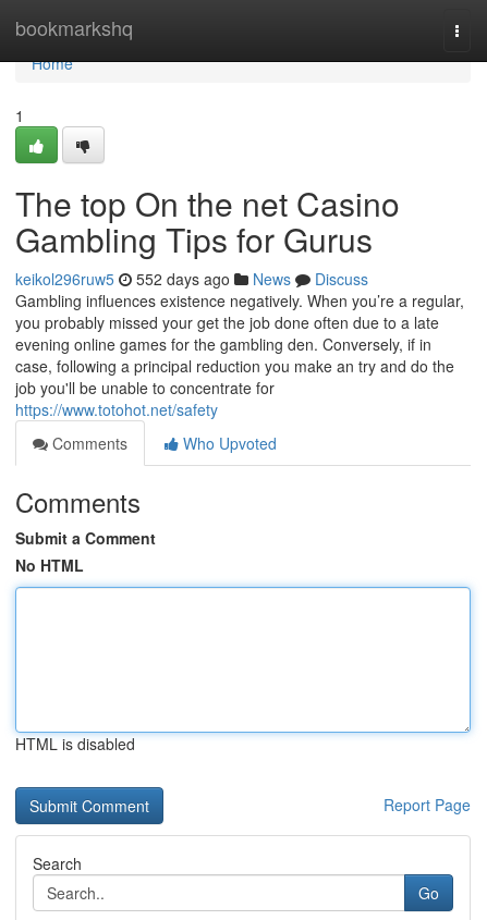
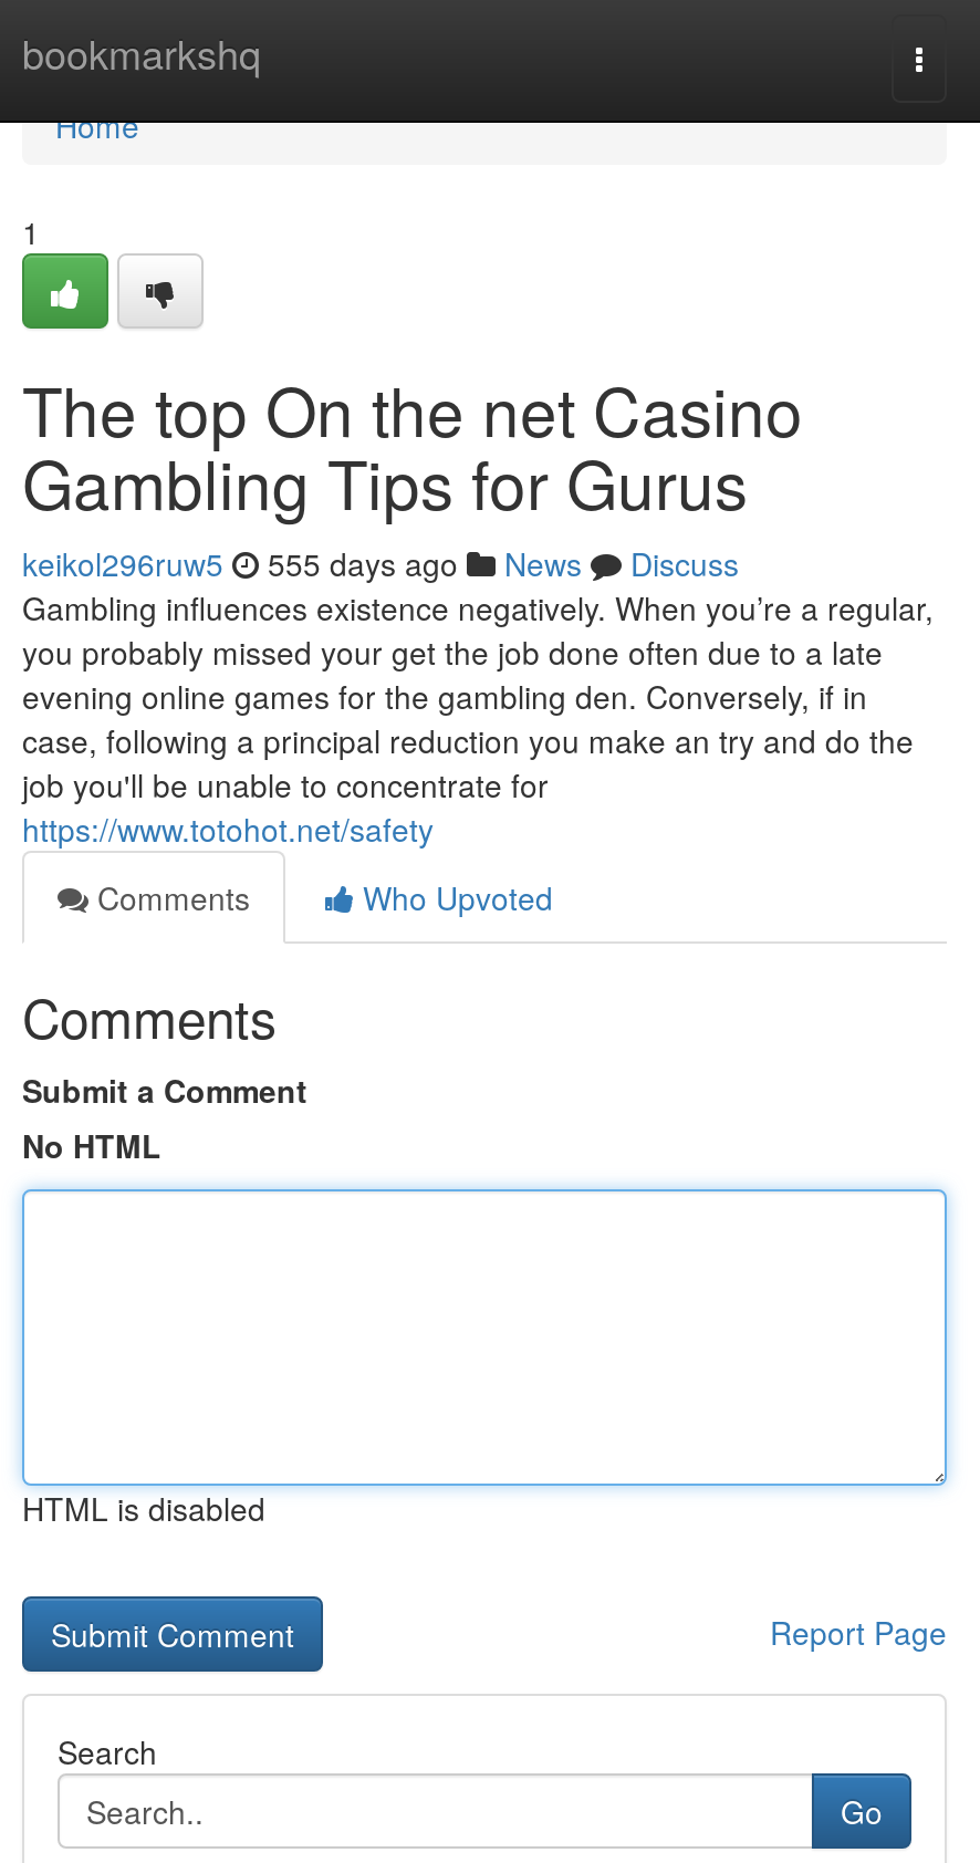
- keikol296ruw5 552 days ago News Discuss
+ keikol296ruw5 555 days ago News Discuss
